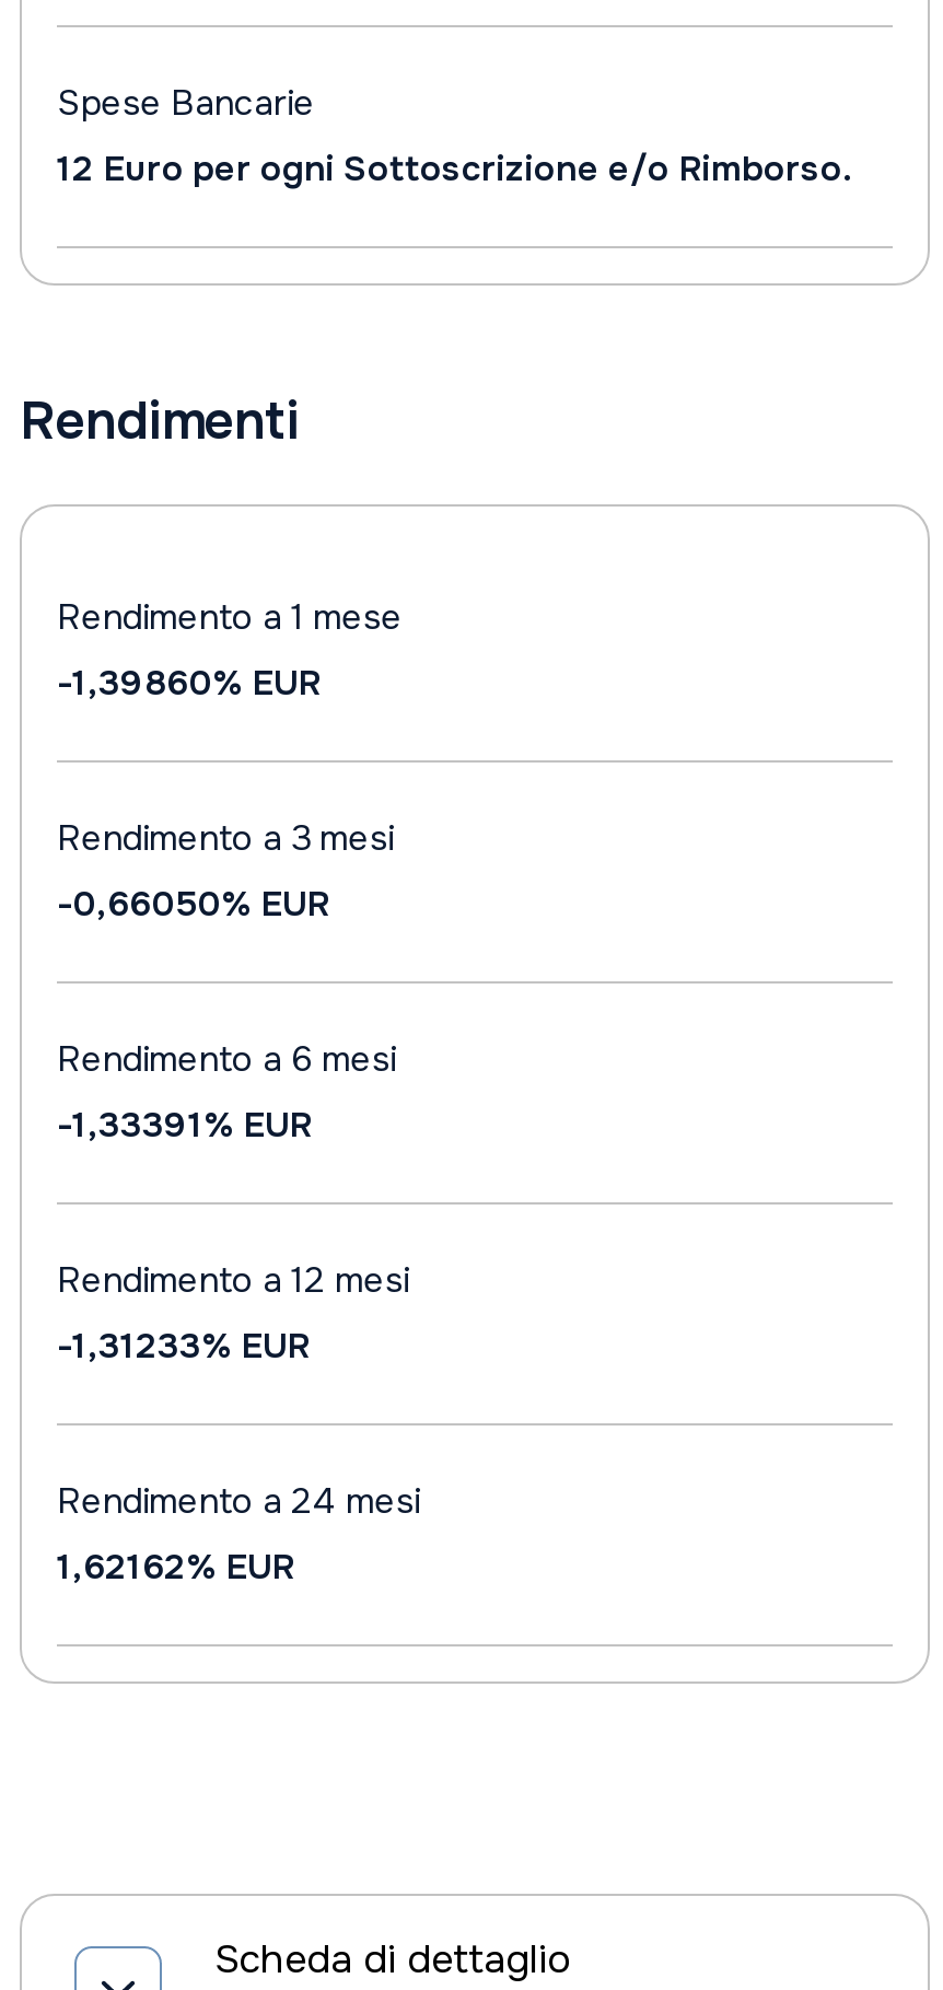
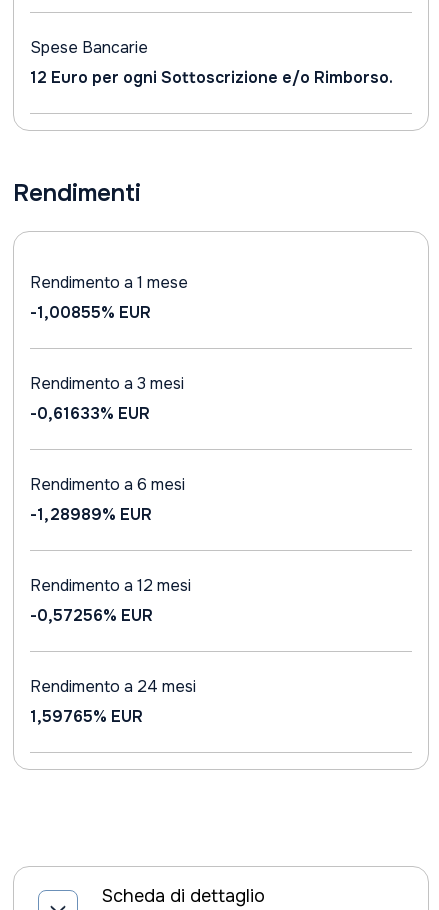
- -1,39860% EUR
+ -1,00855% EUR

- -0,66050% EUR
+ -0,61633% EUR

- -1,33391% EUR
+ -1,28989% EUR

- -1,31233% EUR
+ -0,57256% EUR

- 1,62162% EUR
+ 1,59765% EUR
